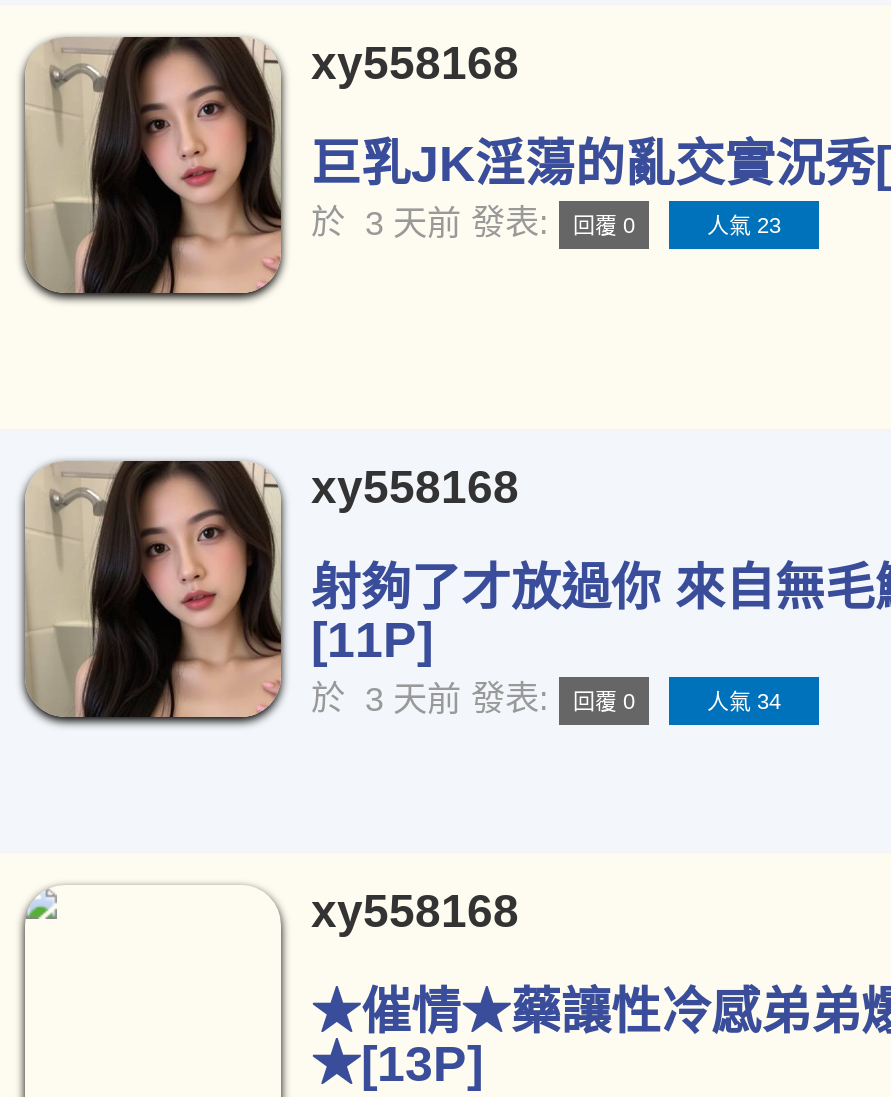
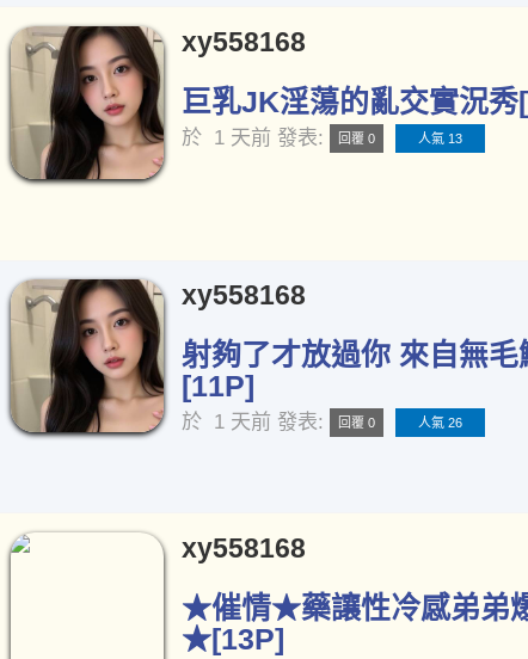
- 於3 天前發表: 回覆 0
+ 於1 天前發表: 回覆 0

- 人氣 23
+ 人氣 13

- 於3 天前發表: 回覆 0
+ 於1 天前發表: 回覆 0

- 人氣 34
+ 人氣 26
